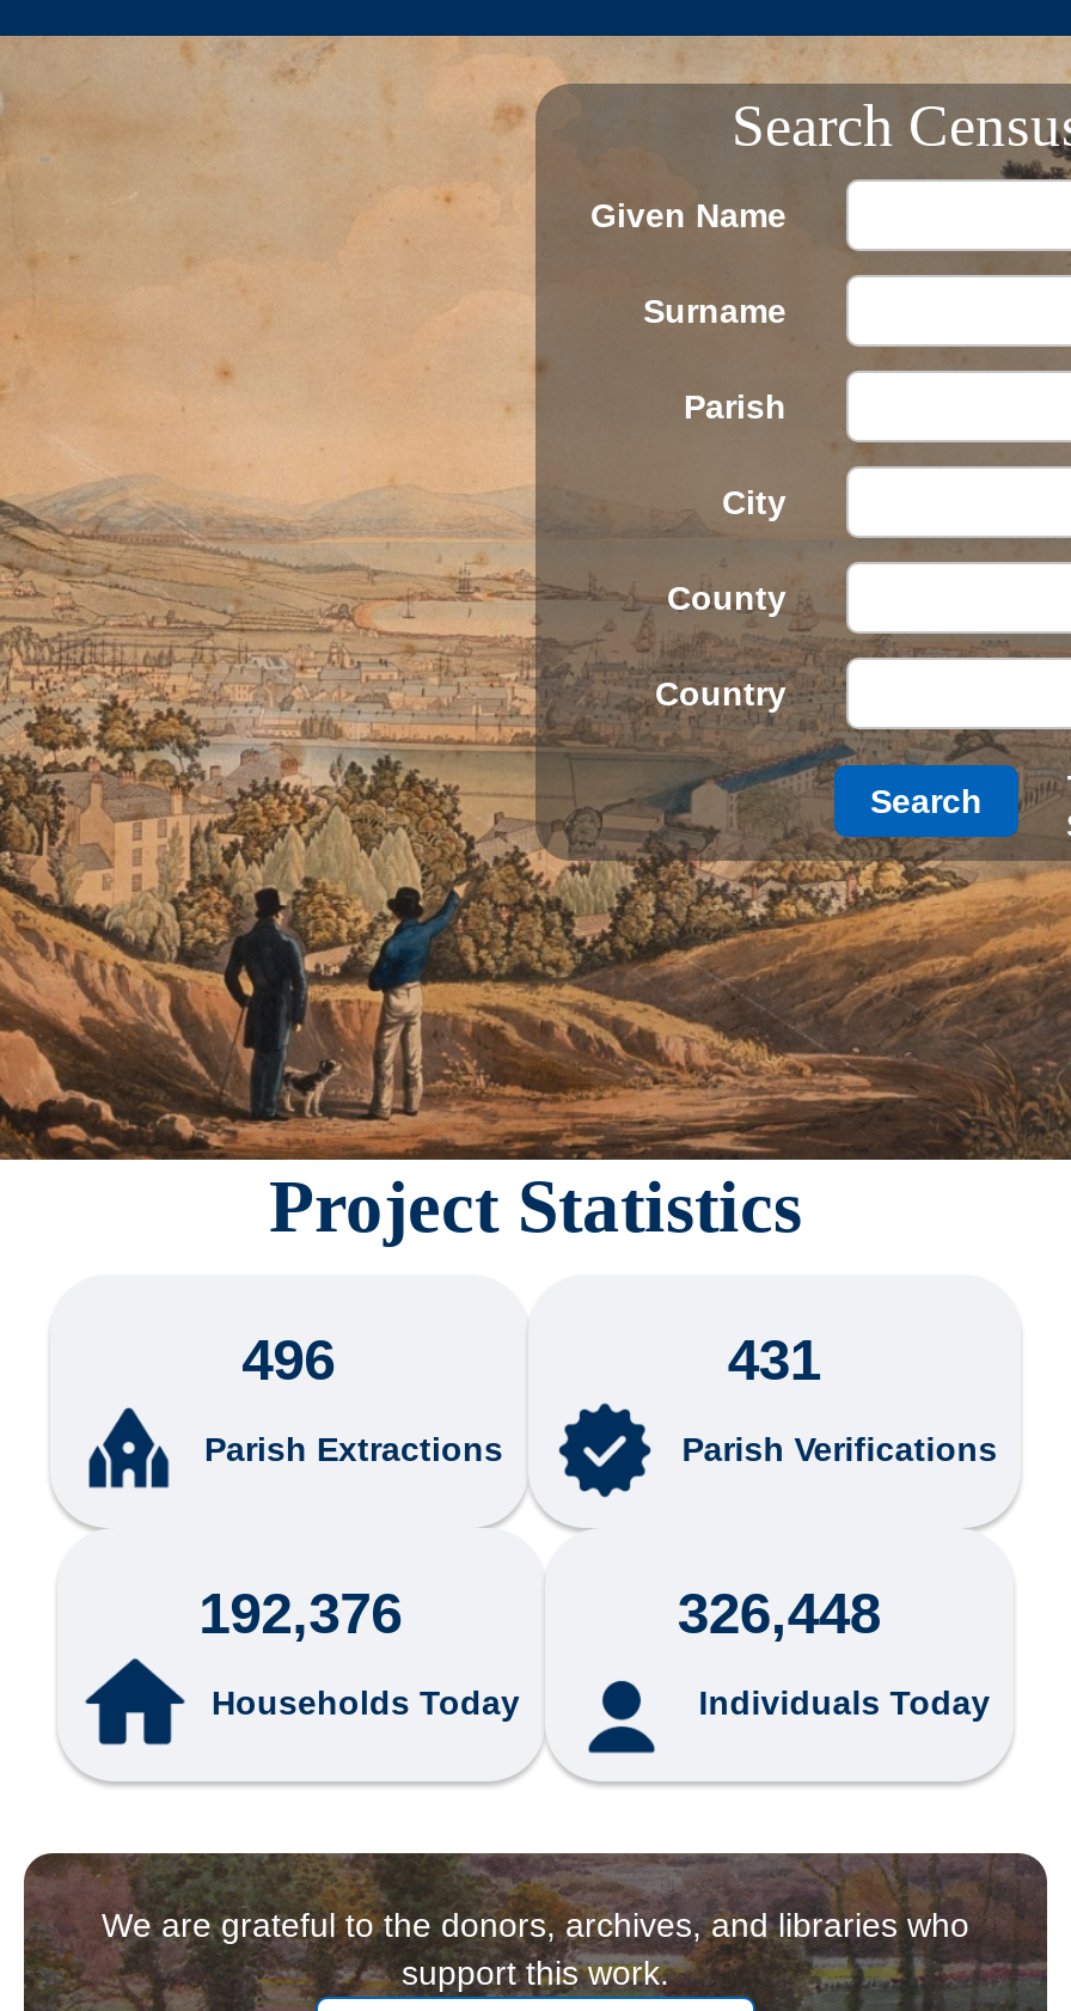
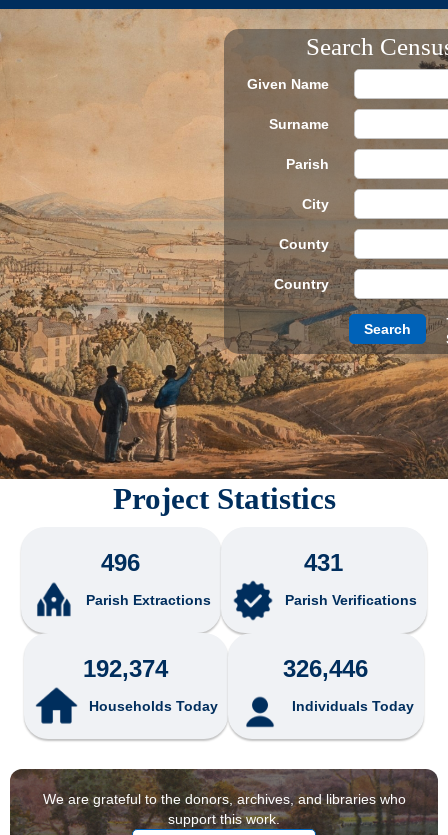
- 192,376
+ 192,374

- 326,448
+ 326,446
